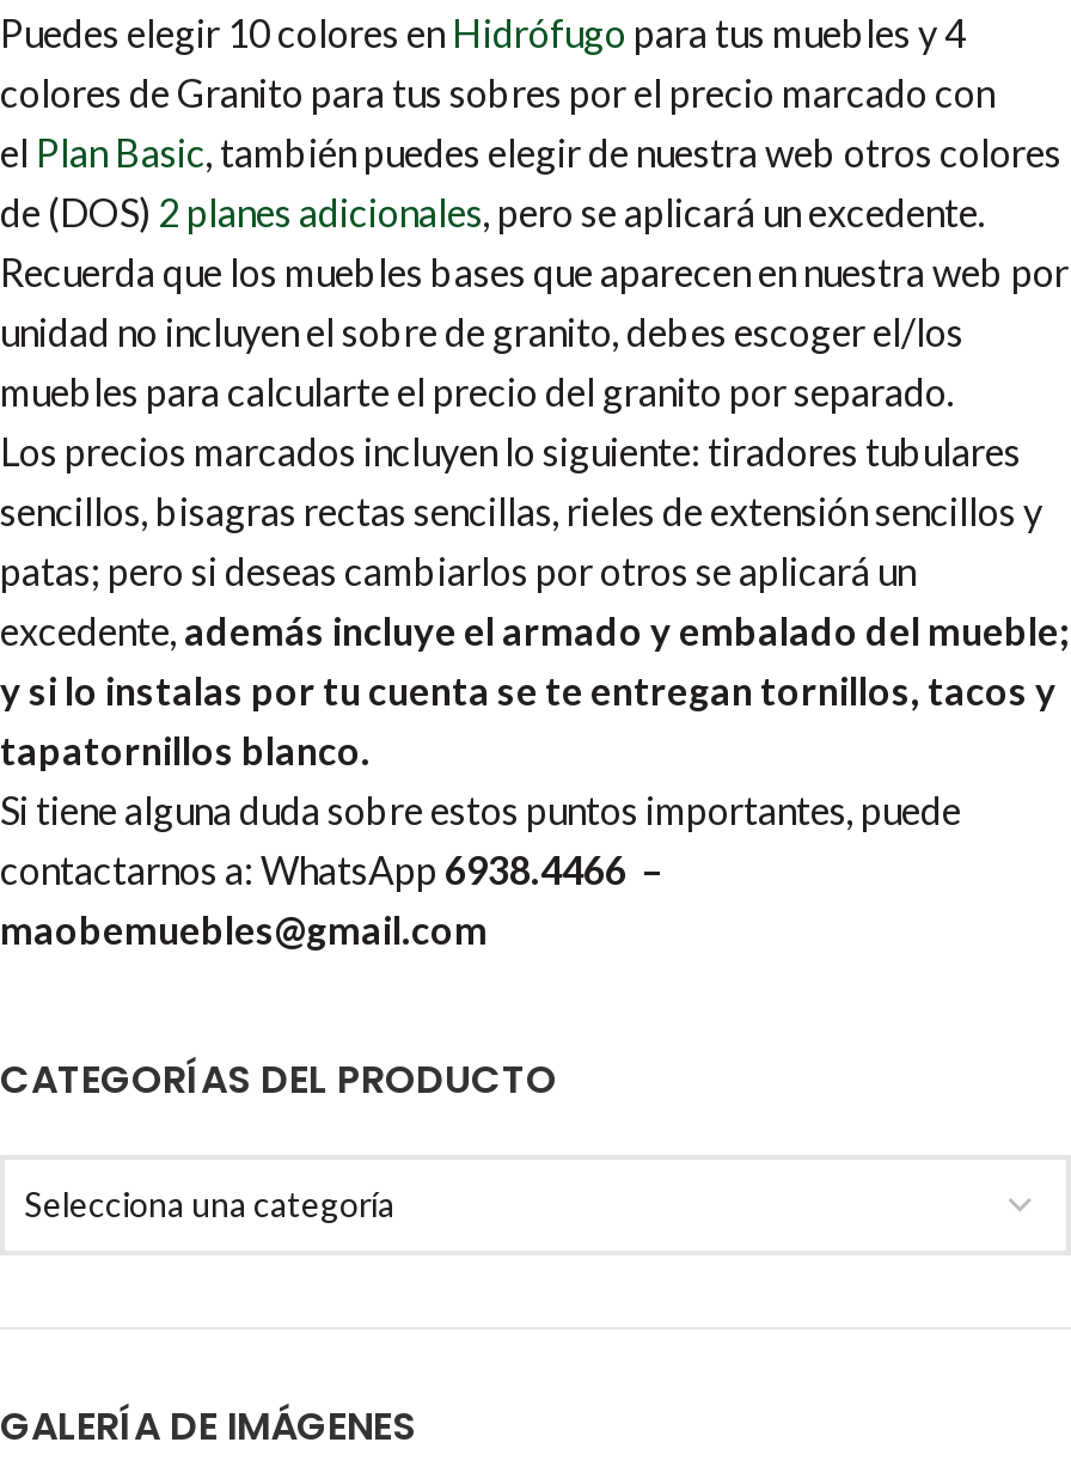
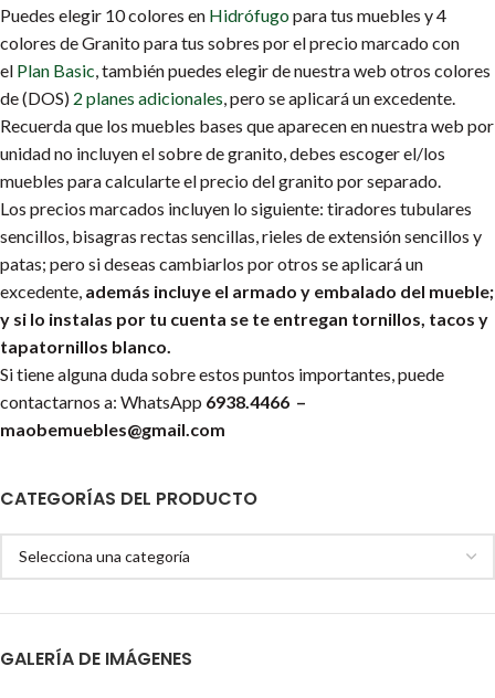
- Selecciona una categoría
